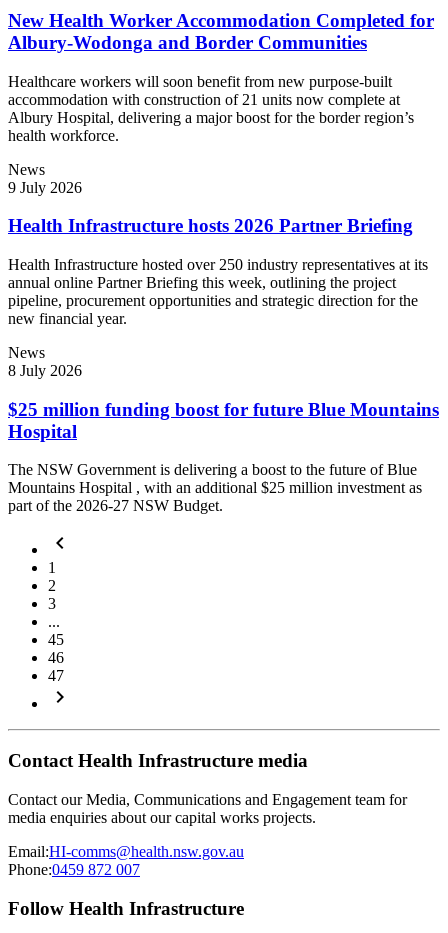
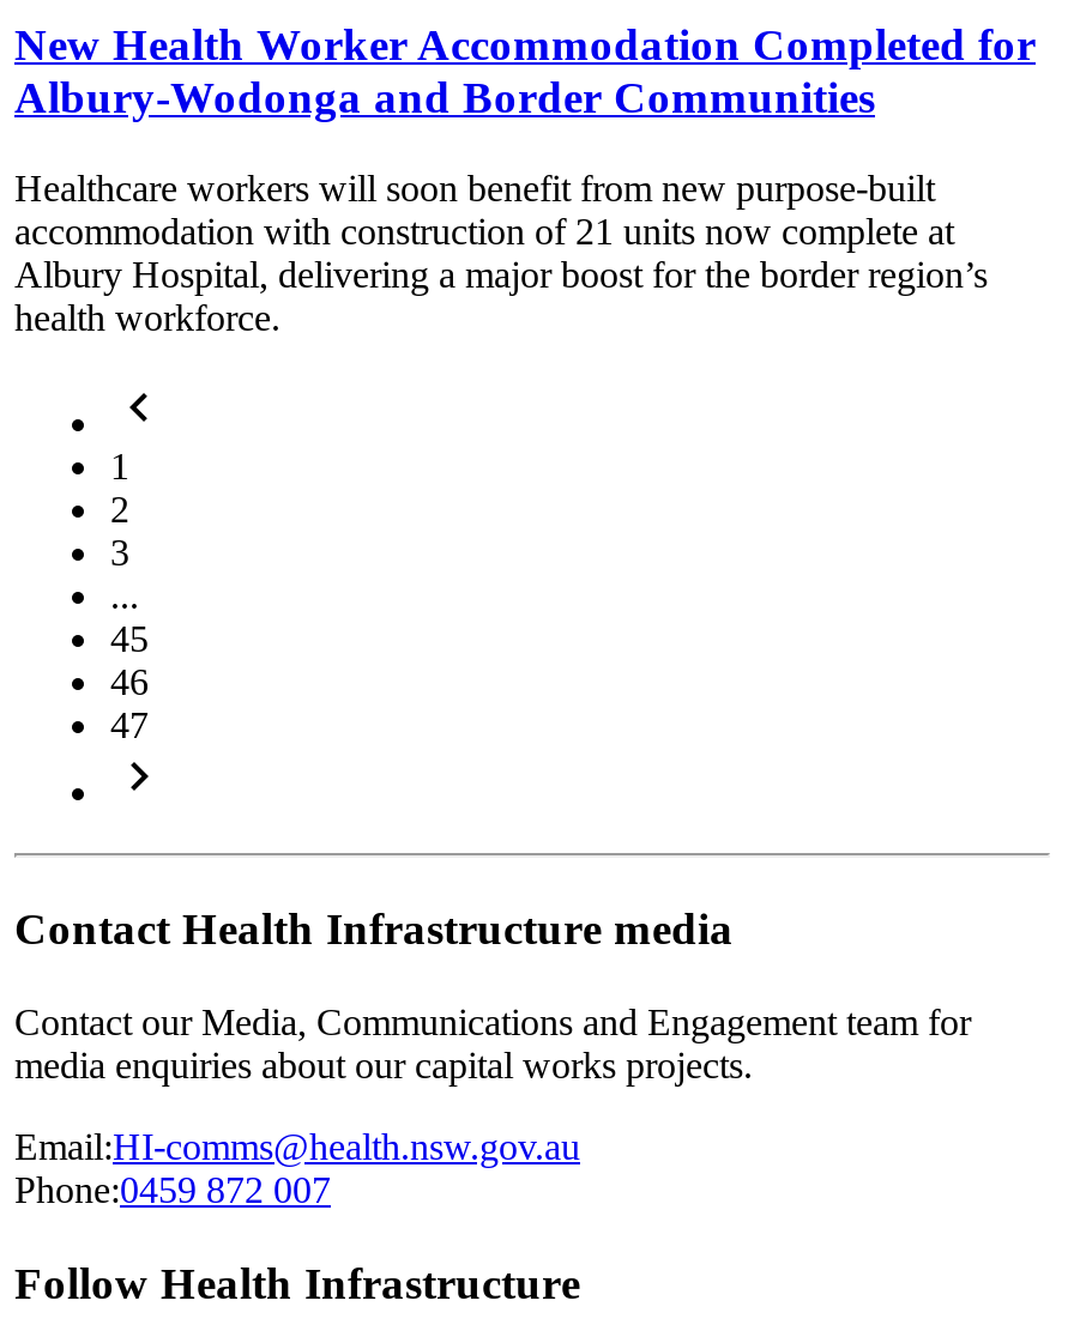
- News
- 9 July 2026
- Health Infrastructure hosts 2026 Partner Briefing
- Health Infrastructure hosted over 250 industry representatives at its
- annual online Partner Briefing this week, outlining the project
- pipeline, procurement opportunities and strategic direction for the
- new financial year.
- News
- 8 July 2026
- $25 million funding boost for future Blue Mountains
- Hospital
- The NSW Government is delivering a boost to the future of Blue
- Mountains Hospital , with an additional $25 million investment as
- part of the 2026-27 NSW Budget.
